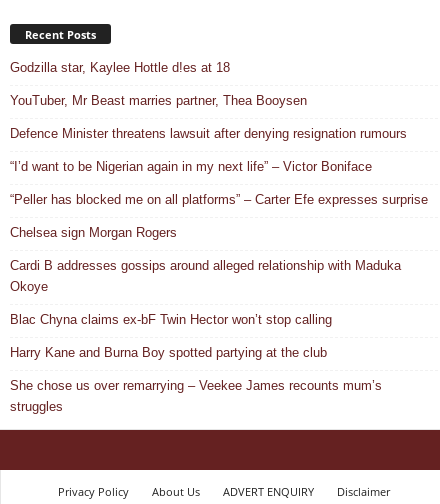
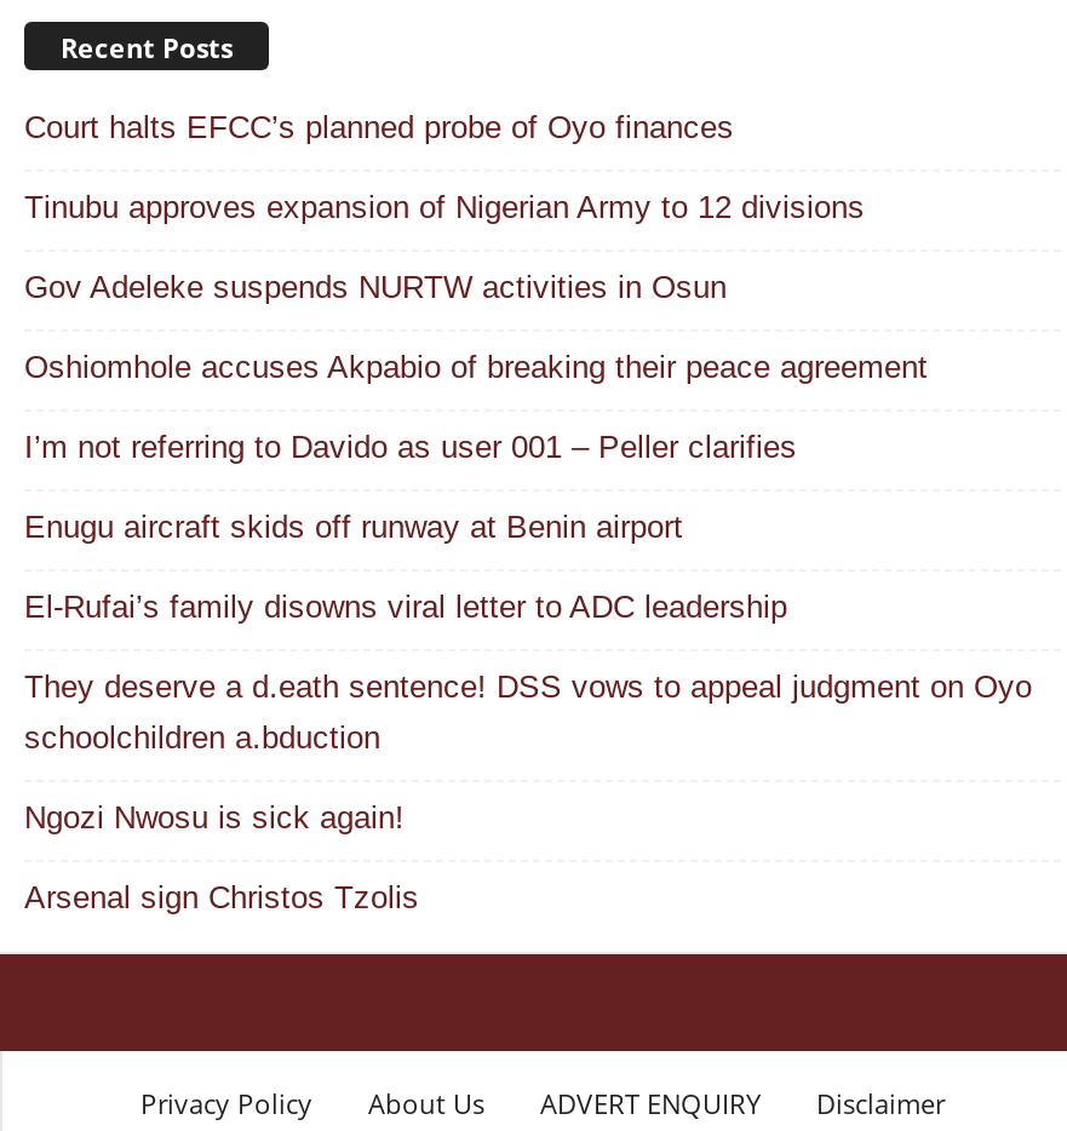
- Godzilla star, Kaylee Hottle d!es at 18
+ Court halts EFCC’s planned probe of Oyo finances

- YouTuber, Mr Beast marries partner, Thea Booysen
+ Tinubu approves expansion of Nigerian Army to 12 divisions

- Defence Minister threatens lawsuit after denying resignation rumours
+ Gov Adeleke suspends NURTW activities in Osun

- “I’d want to be Nigerian again in my next life” – Victor Boniface
+ Oshiomhole accuses Akpabio of breaking their peace agreement

- “Peller has blocked me on all platforms” – Carter Efe expresses surprise
+ I’m not referring to Davido as user 001 – Peller clarifies

- Chelsea sign Morgan Rogers
+ Enugu aircraft skids off runway at Benin airport

- Cardi B addresses gossips around alleged relationship with Maduka
- Okoye
+ El-Rufai’s family disowns viral letter to ADC leadership

- Blac Chyna claims ex-bF Twin Hector won’t stop calling
+ They deserve a d.eath sentence! DSS vows to appeal judgment on Oyo
+ schoolchildren a.bduction

- Harry Kane and Burna Boy spotted partying at the club
+ Ngozi Nwosu is sick again!

- She chose us over remarrying – Veekee James recounts mum’s
- struggles
+ Arsenal sign Christos Tzolis
